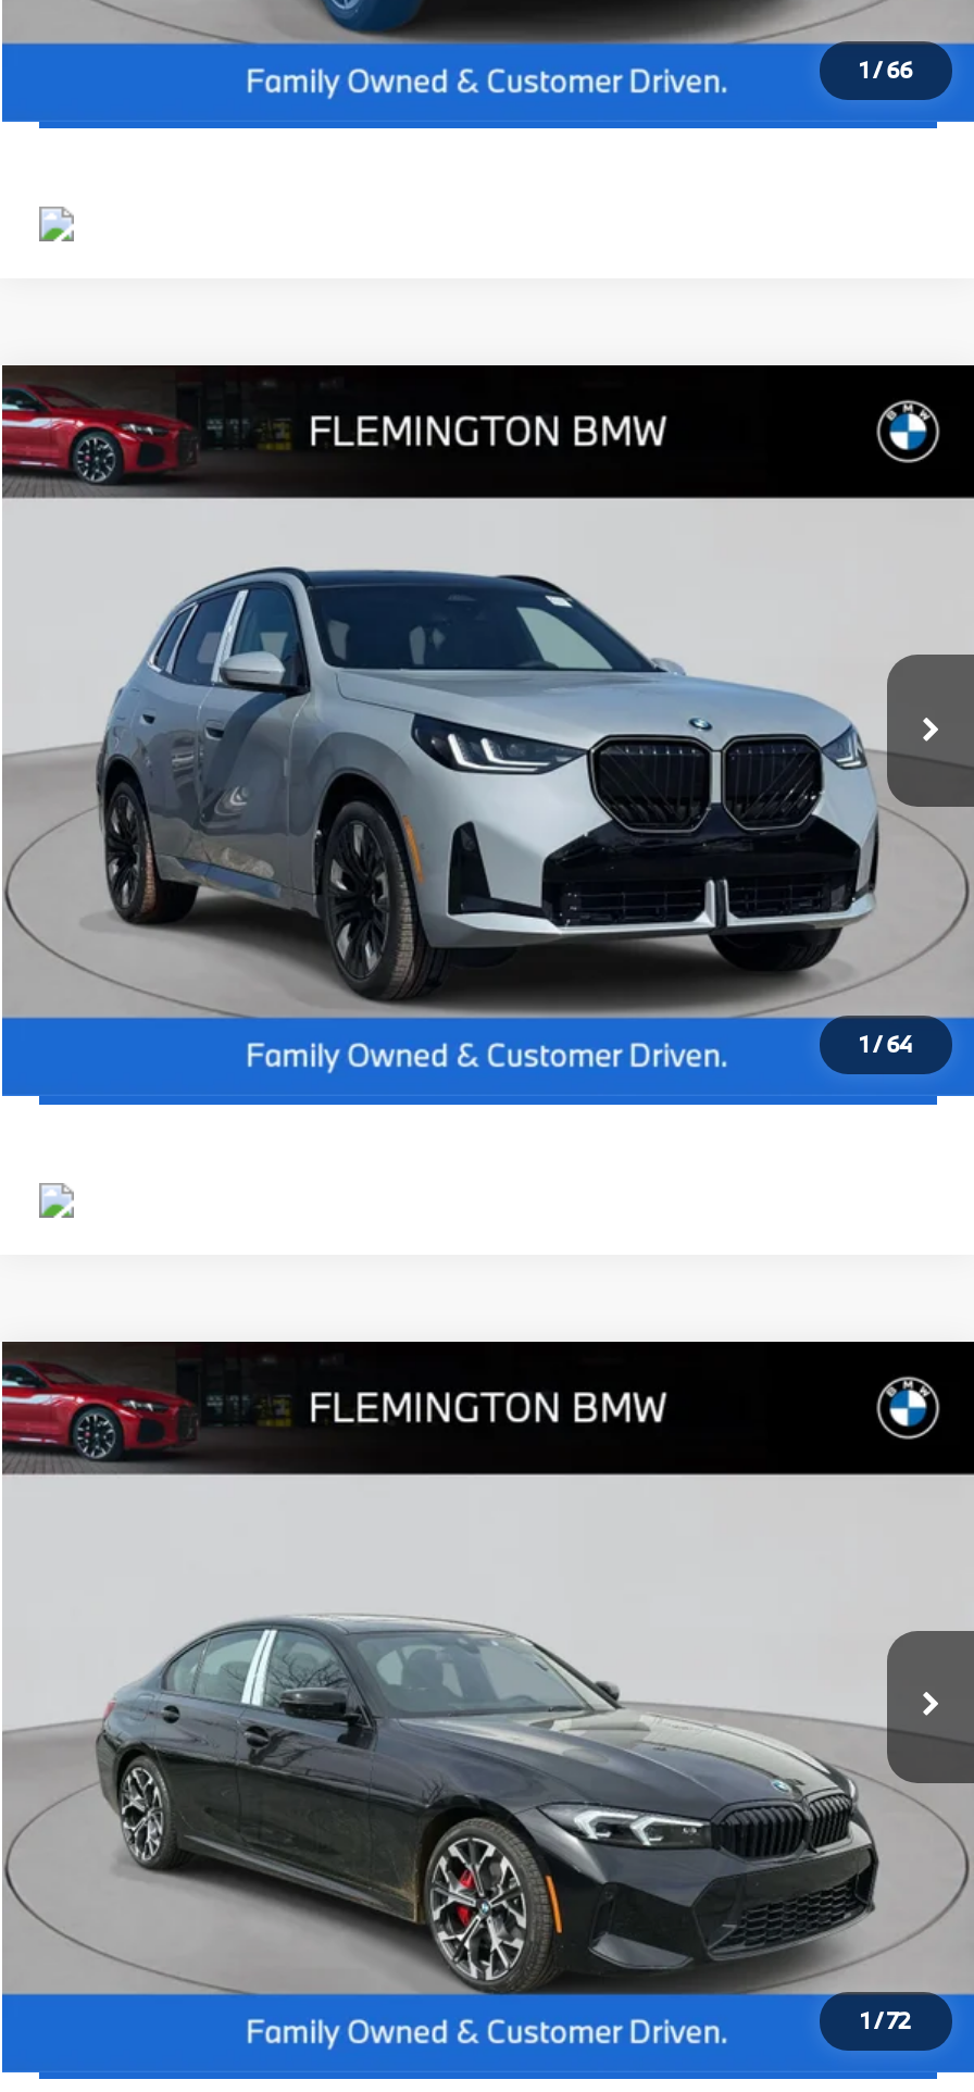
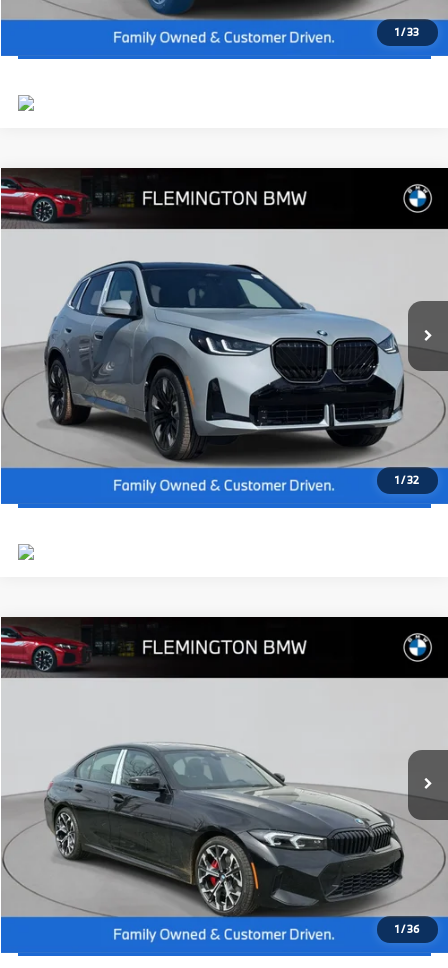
- 1 / 66
+ 1 / 33

- 1 / 64
+ 1 / 32

- 1 / 72
+ 1 / 36
